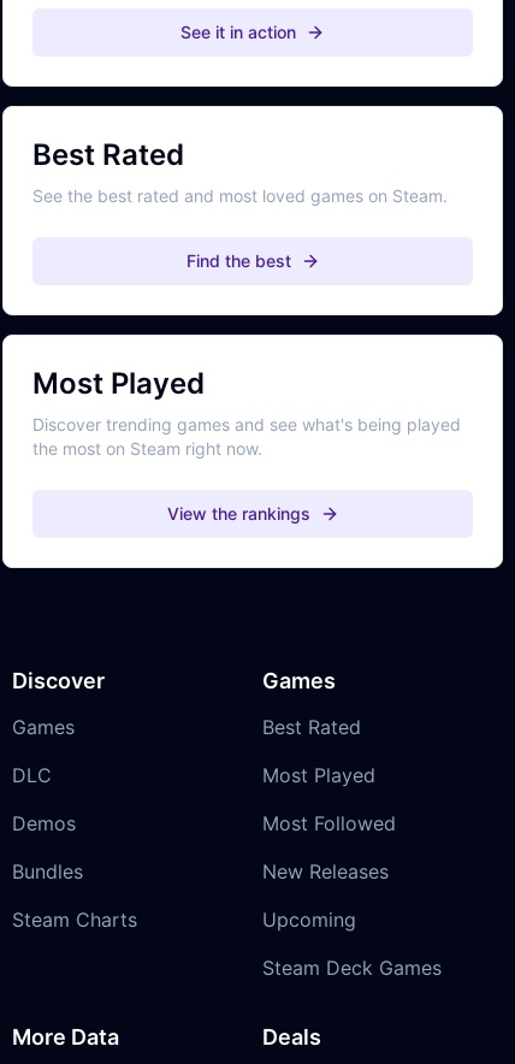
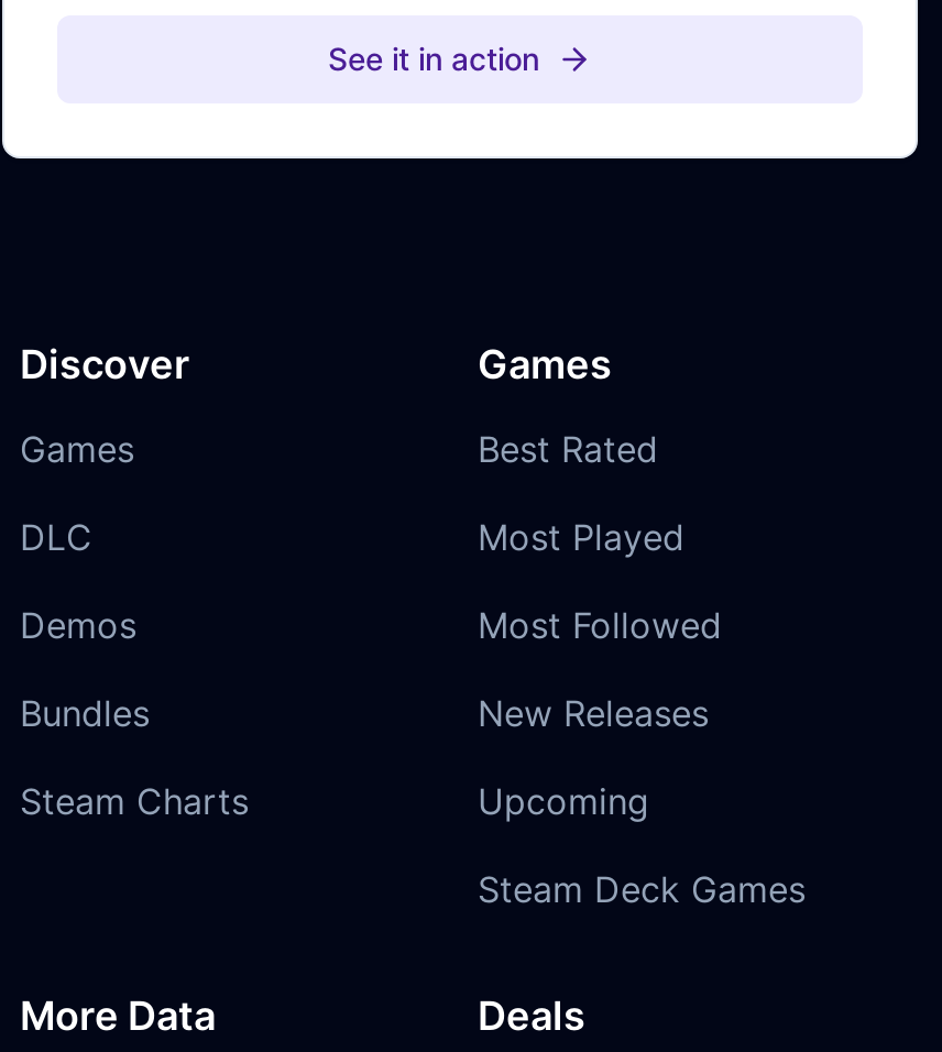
- Best Rated
- See the best rated and most loved games on Steam.
- Find the best

- Most Played
- Discover trending games and see what's being played
- the most on Steam right now.
- View the rankings
